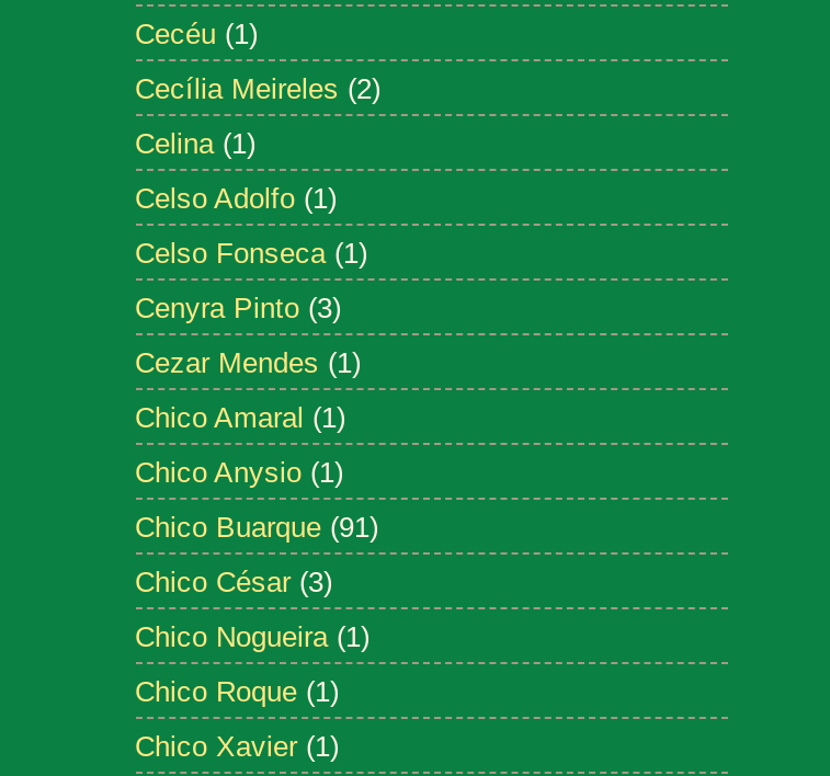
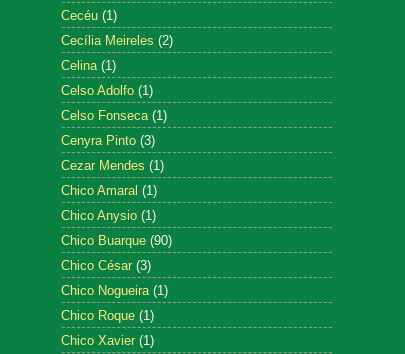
- Chico Buarque (91)
+ Chico Buarque (90)
